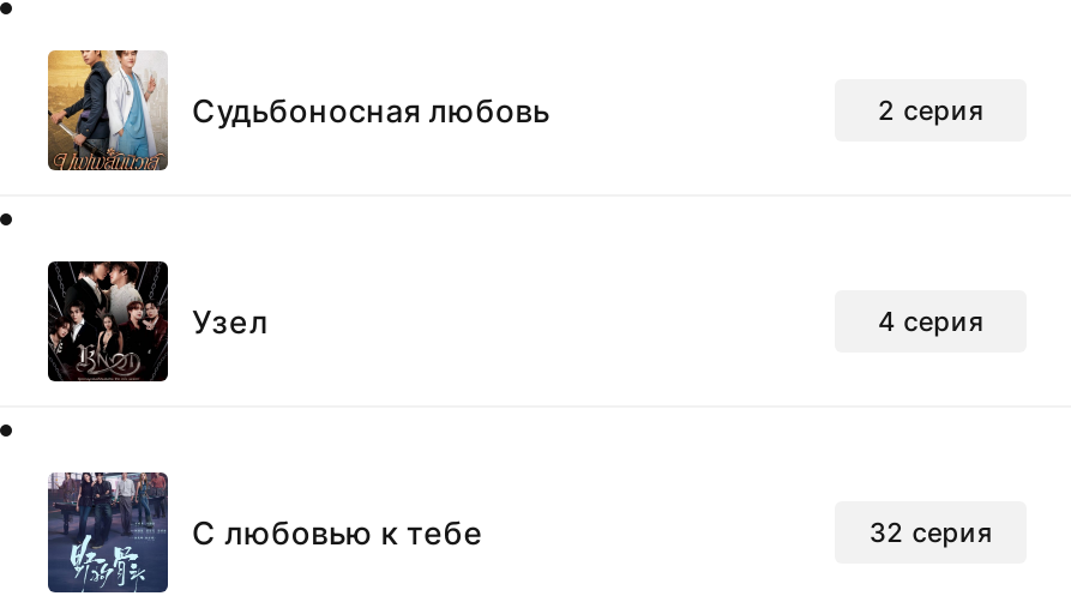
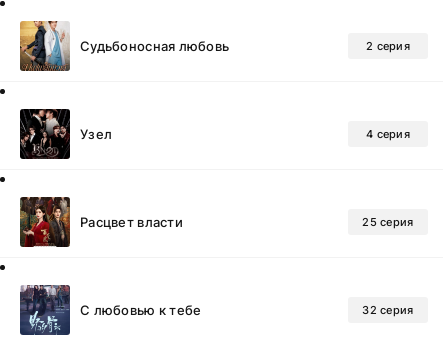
+ [image]
+ Расцвет власти
+ 25 серия
